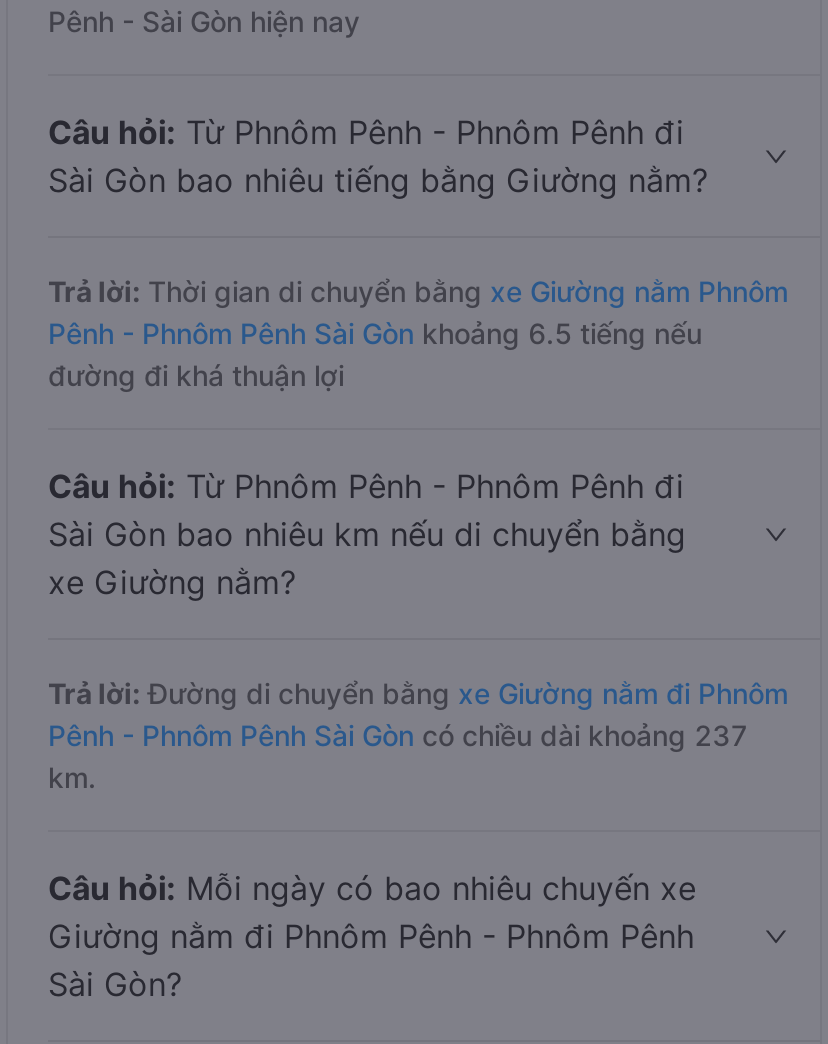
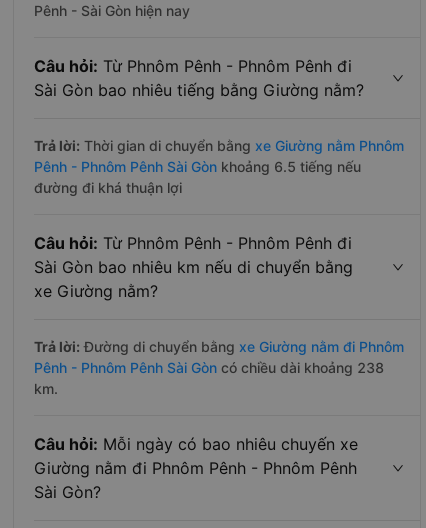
- Pênh - Phnôm Pênh Sài Gòn có chiều dài khoảng 237
+ Pênh - Phnôm Pênh Sài Gòn có chiều dài khoảng 238
